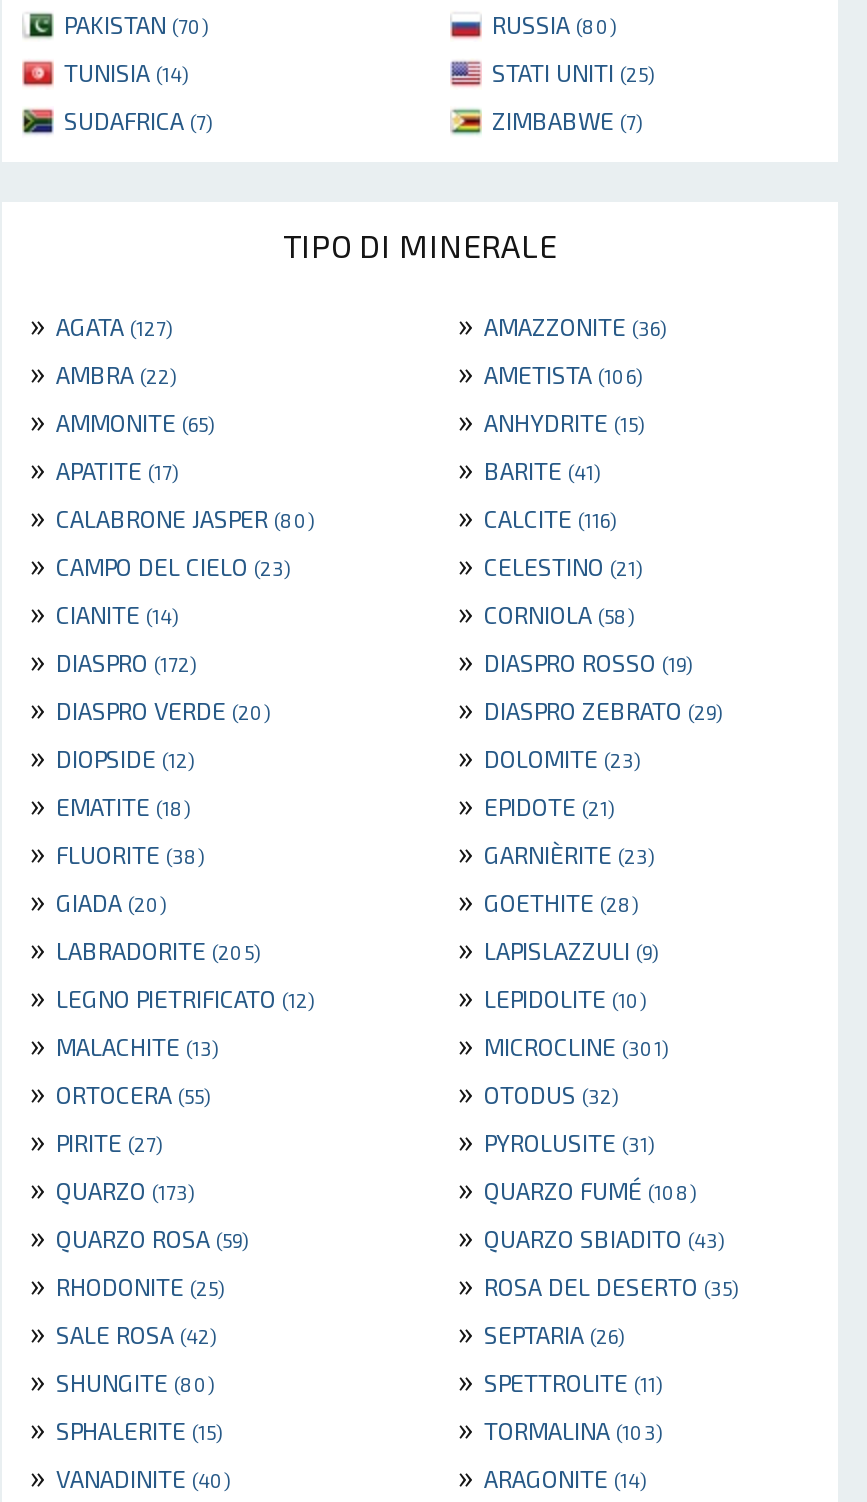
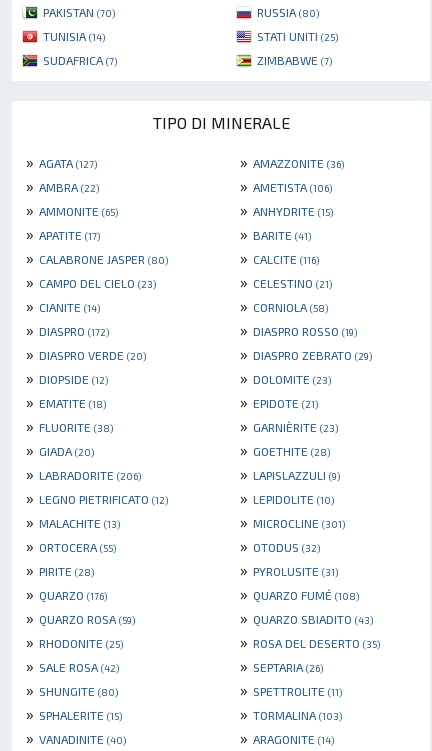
- » LABRADORITE (205)
+ » LABRADORITE (206)

- » PIRITE (27)
+ » PIRITE (28)

- » QUARZO (173)
+ » QUARZO (176)
